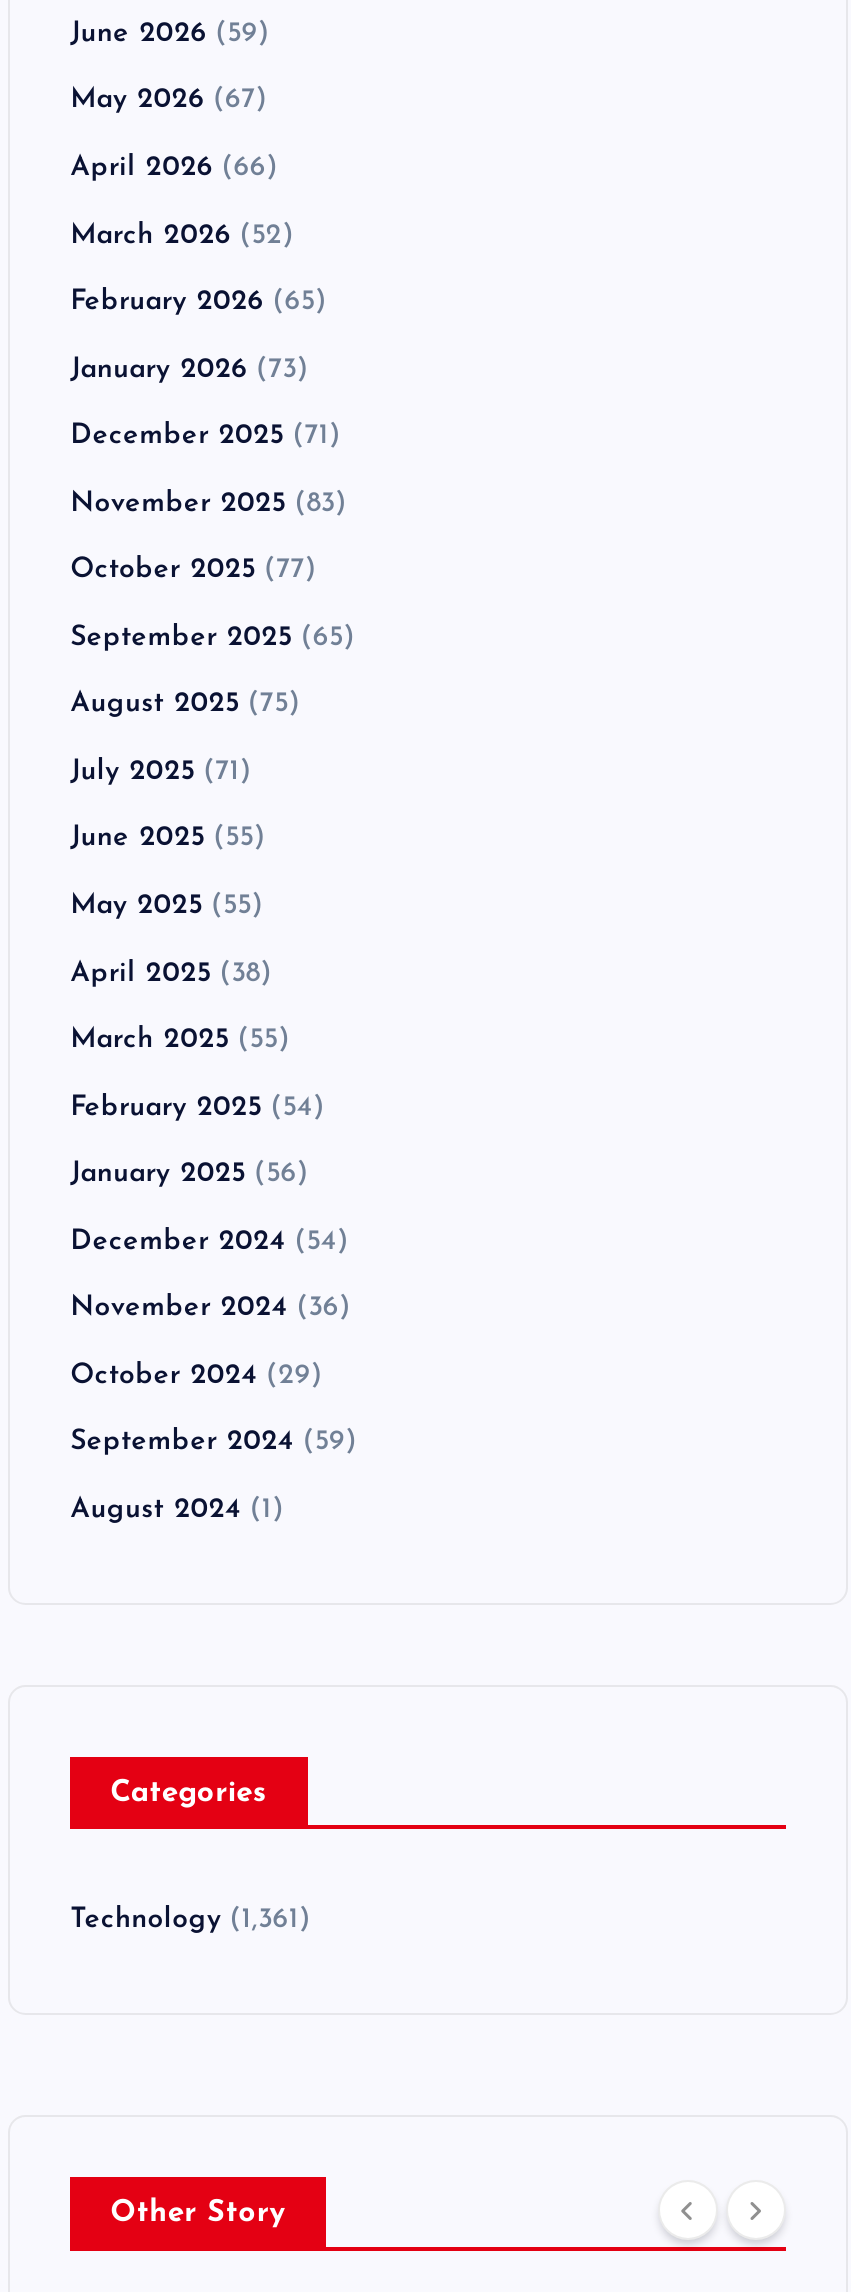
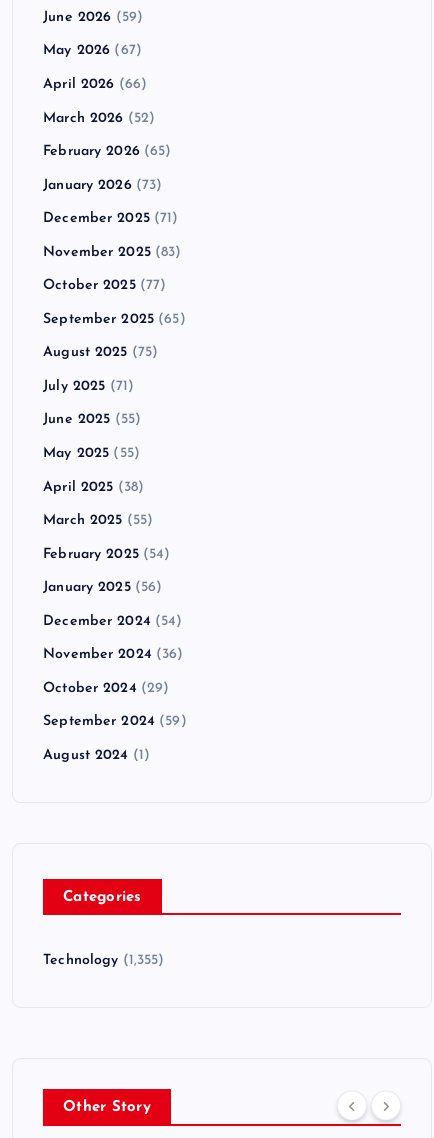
- Technology (1,361)
+ Technology (1,355)
